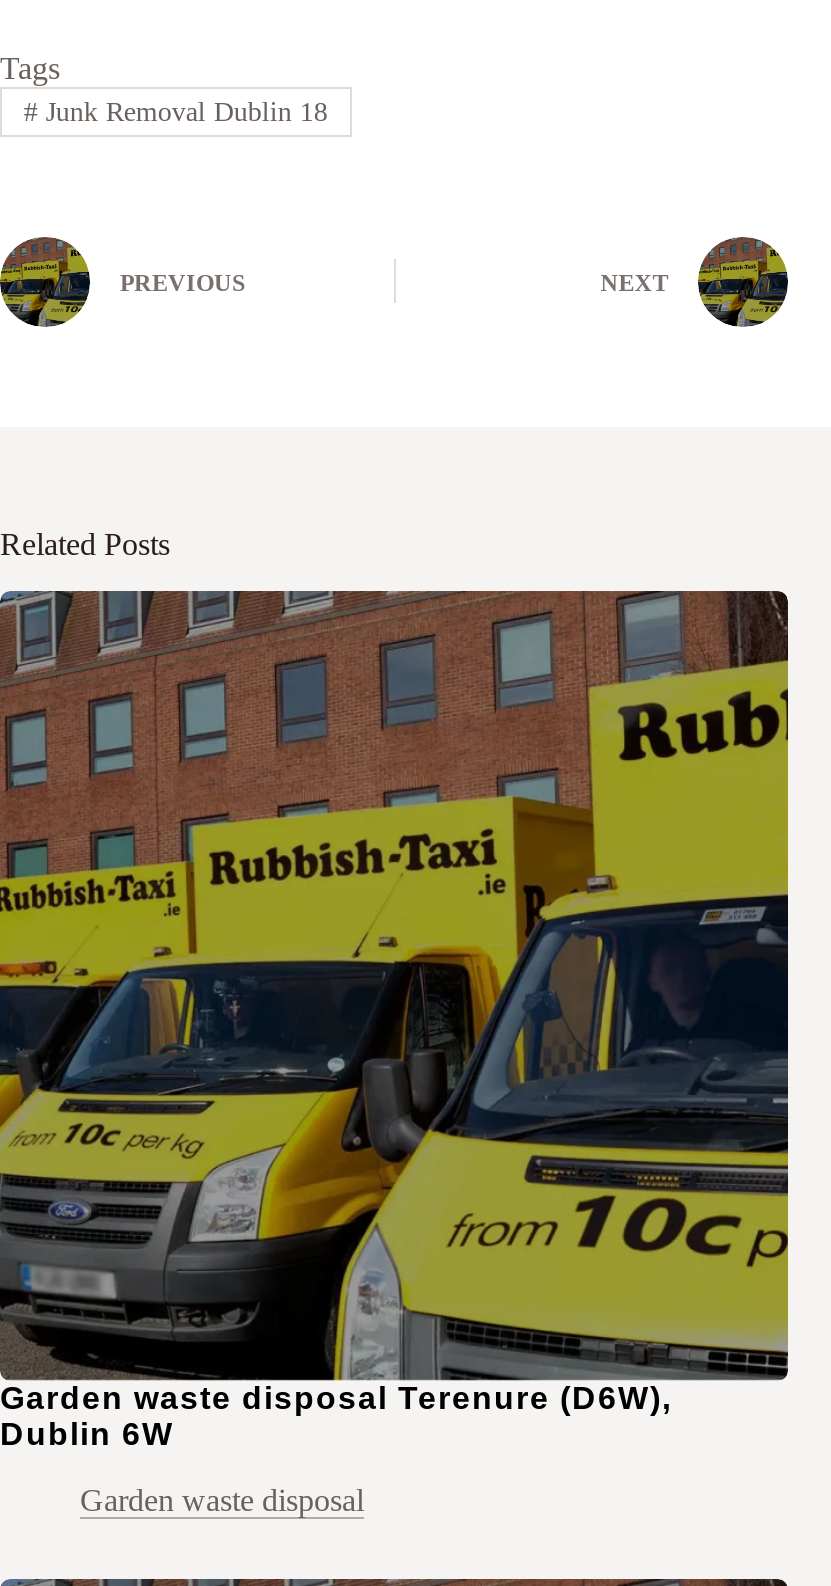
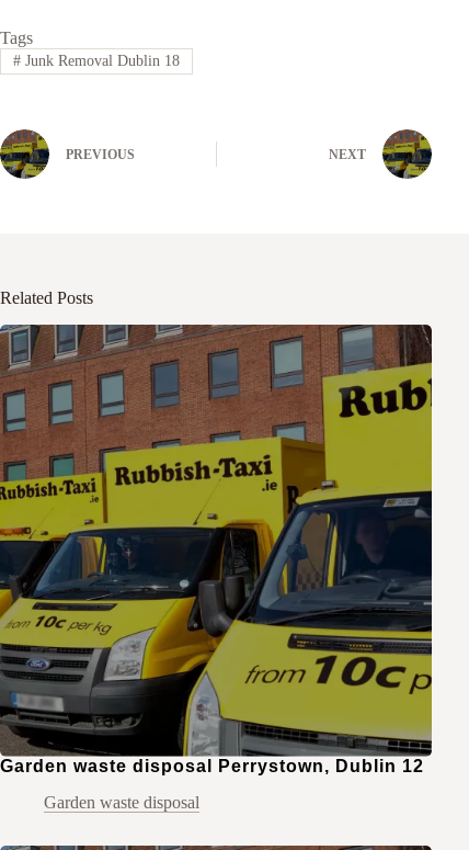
- Garden waste disposal Terenure (D6W),
- Dublin 6W
+ Garden waste disposal Perrystown, Dublin 12
